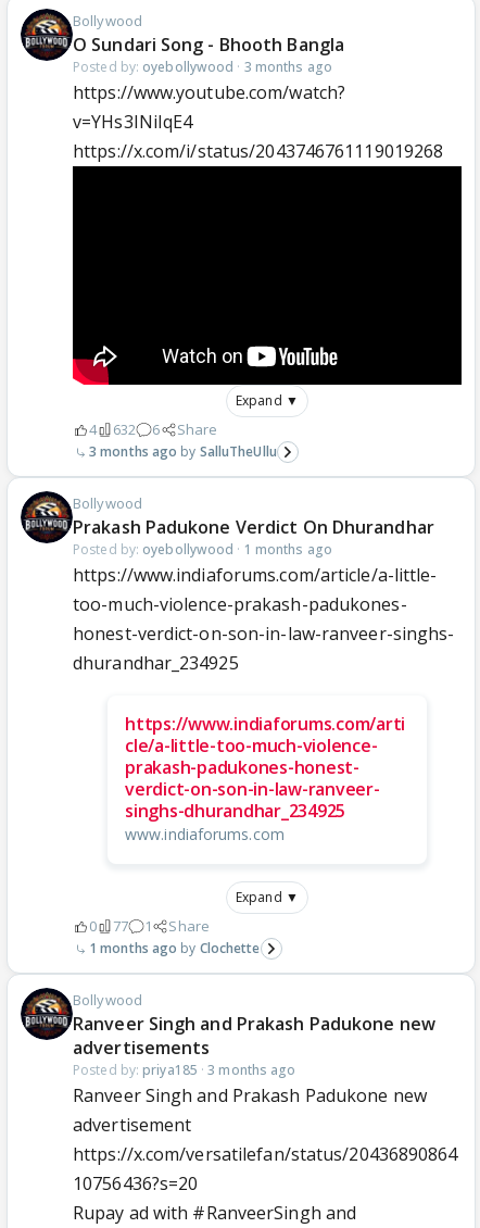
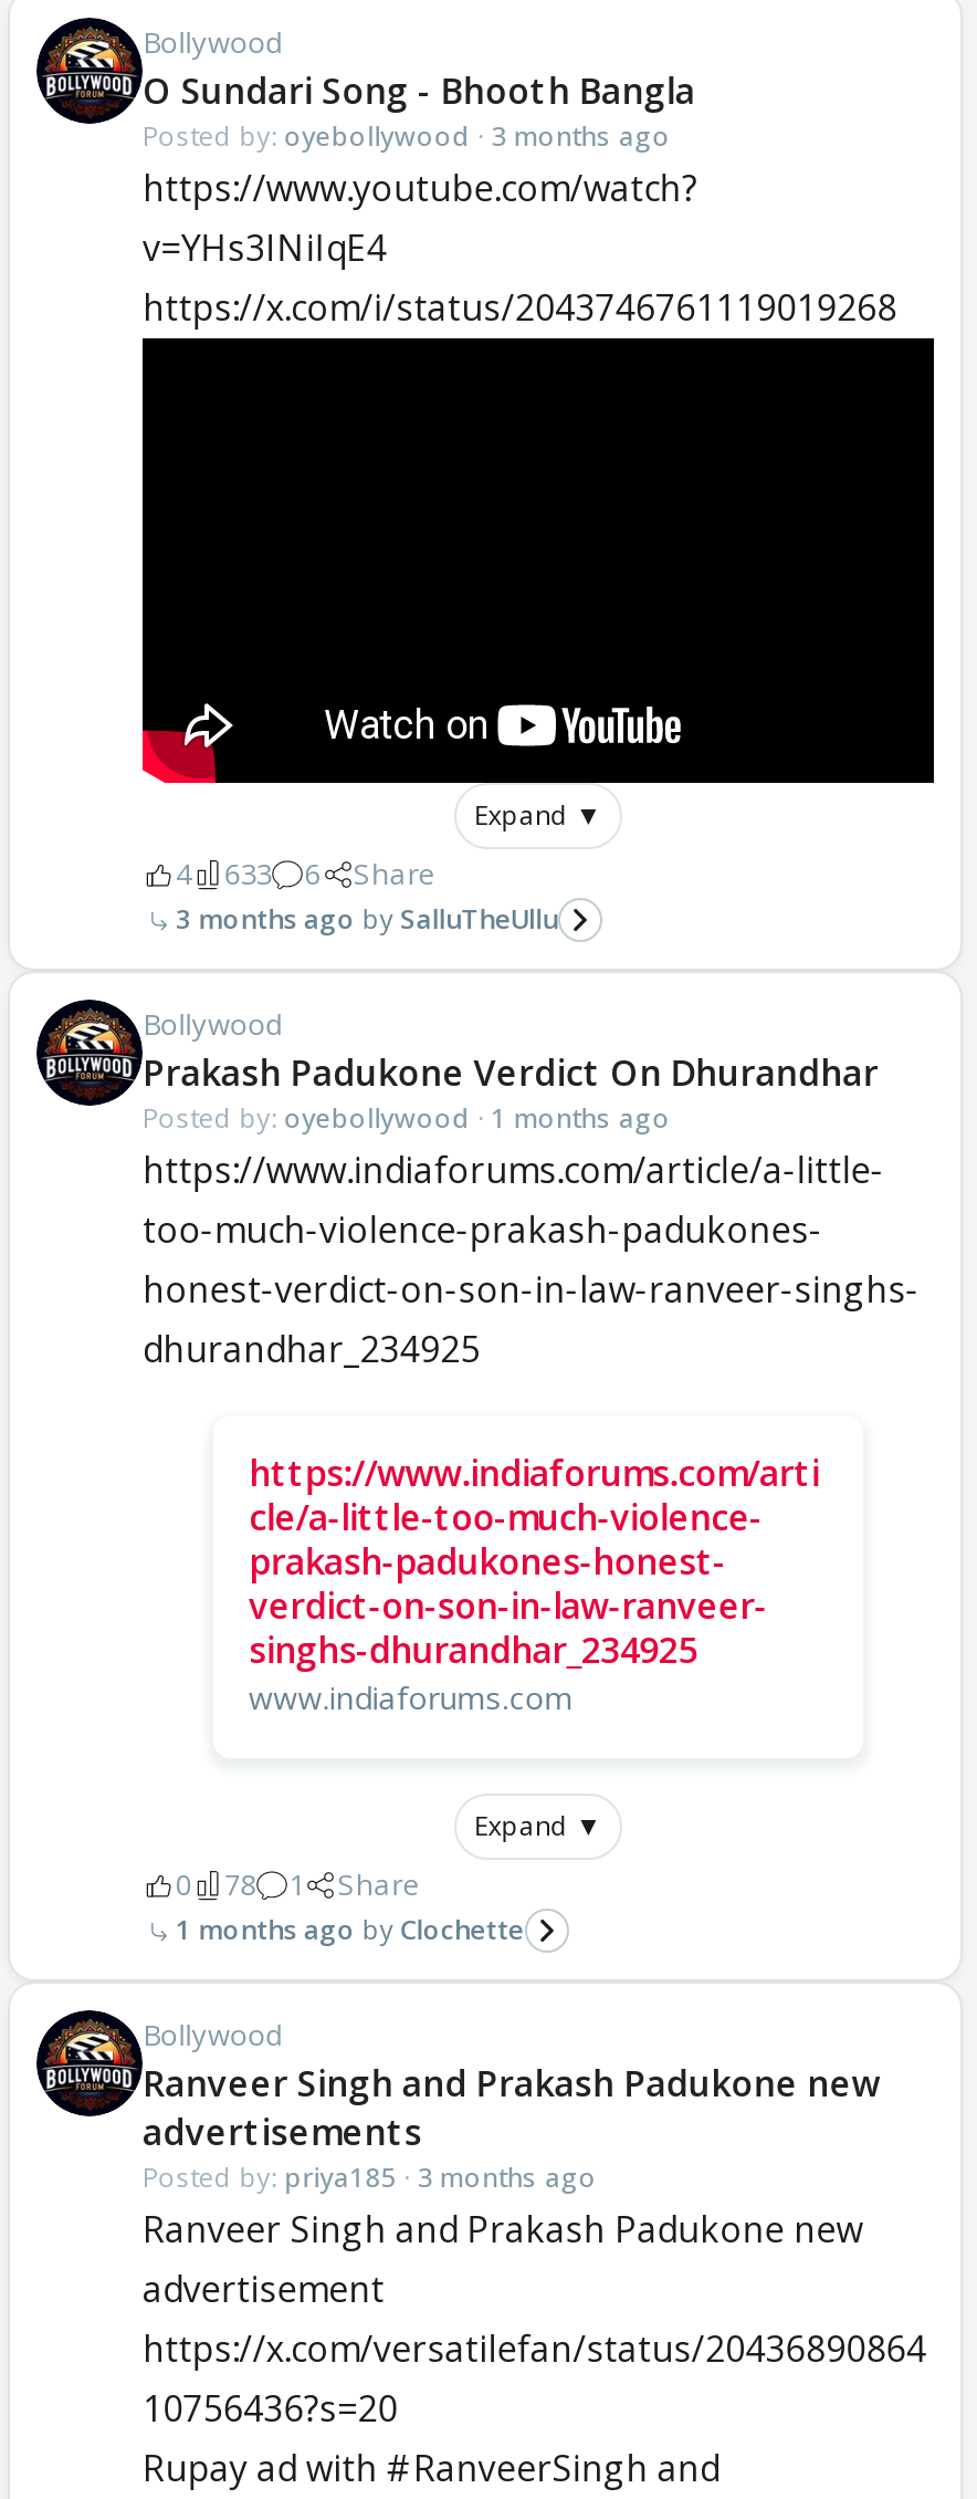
- 4 632 6 Share
+ 4 633 6 Share

- 0 77 1 Share
+ 0 78 1 Share
